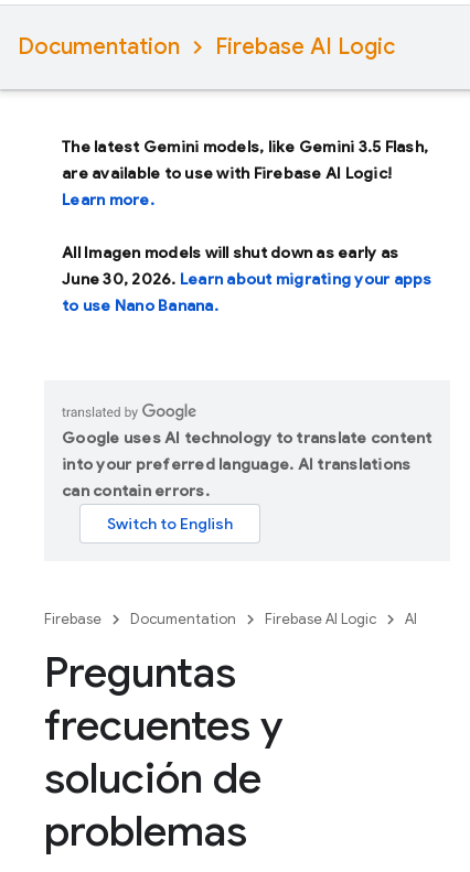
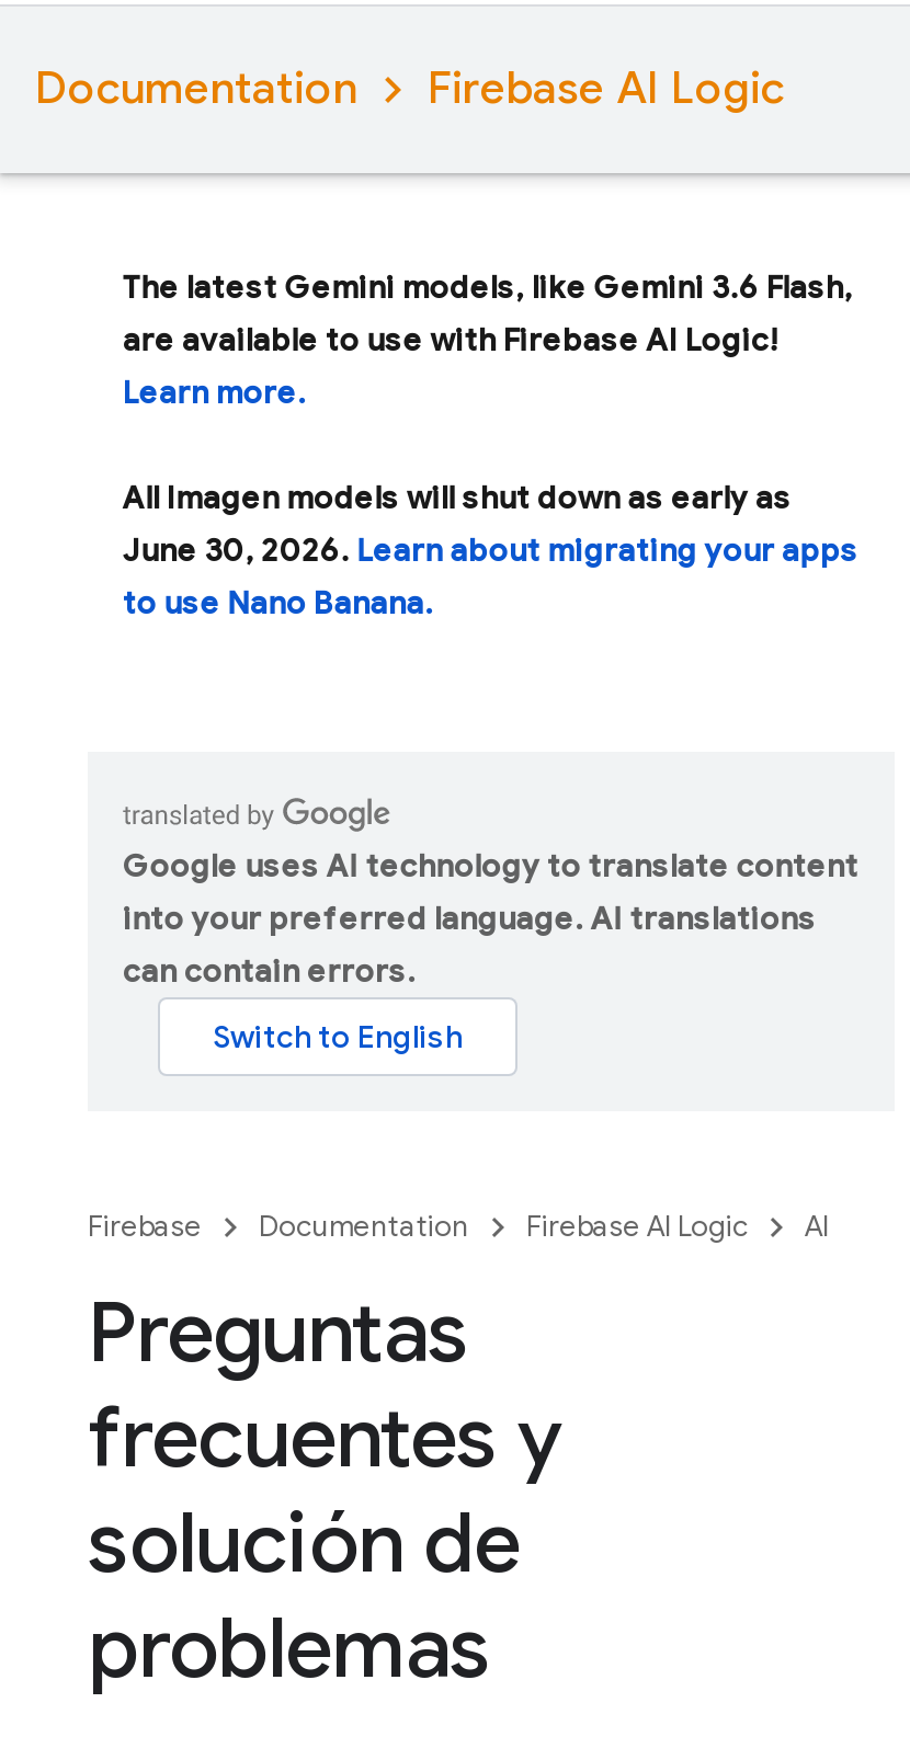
- The latest Gemini models, like Gemini 3.5 Flash,
+ The latest Gemini models, like Gemini 3.6 Flash,
